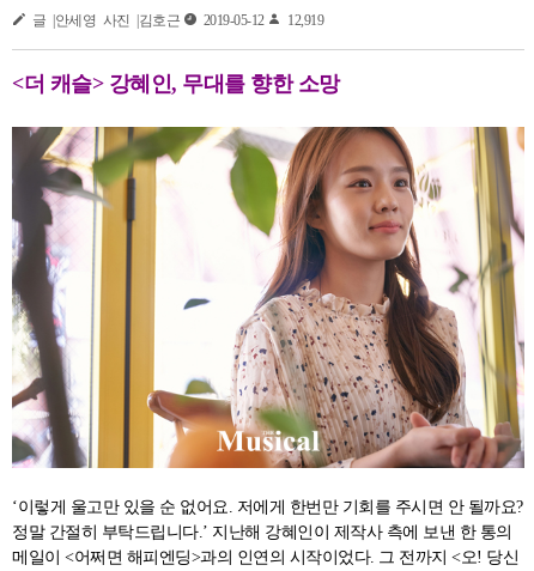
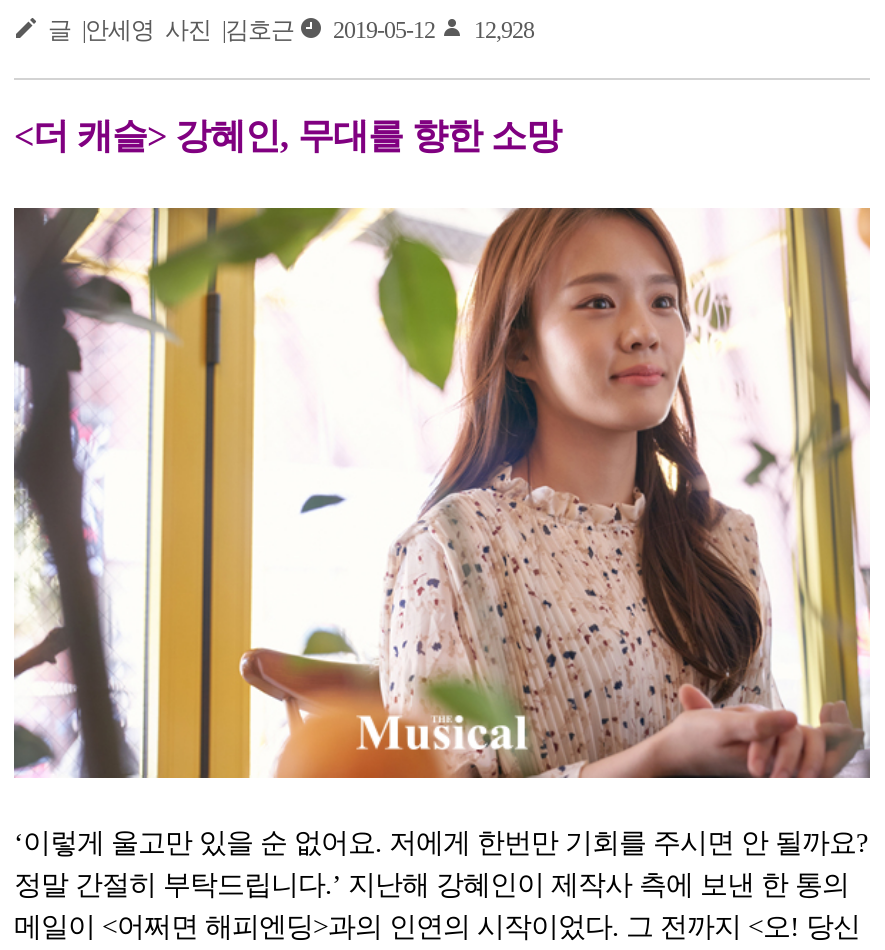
- 12,919
+ 12,928
